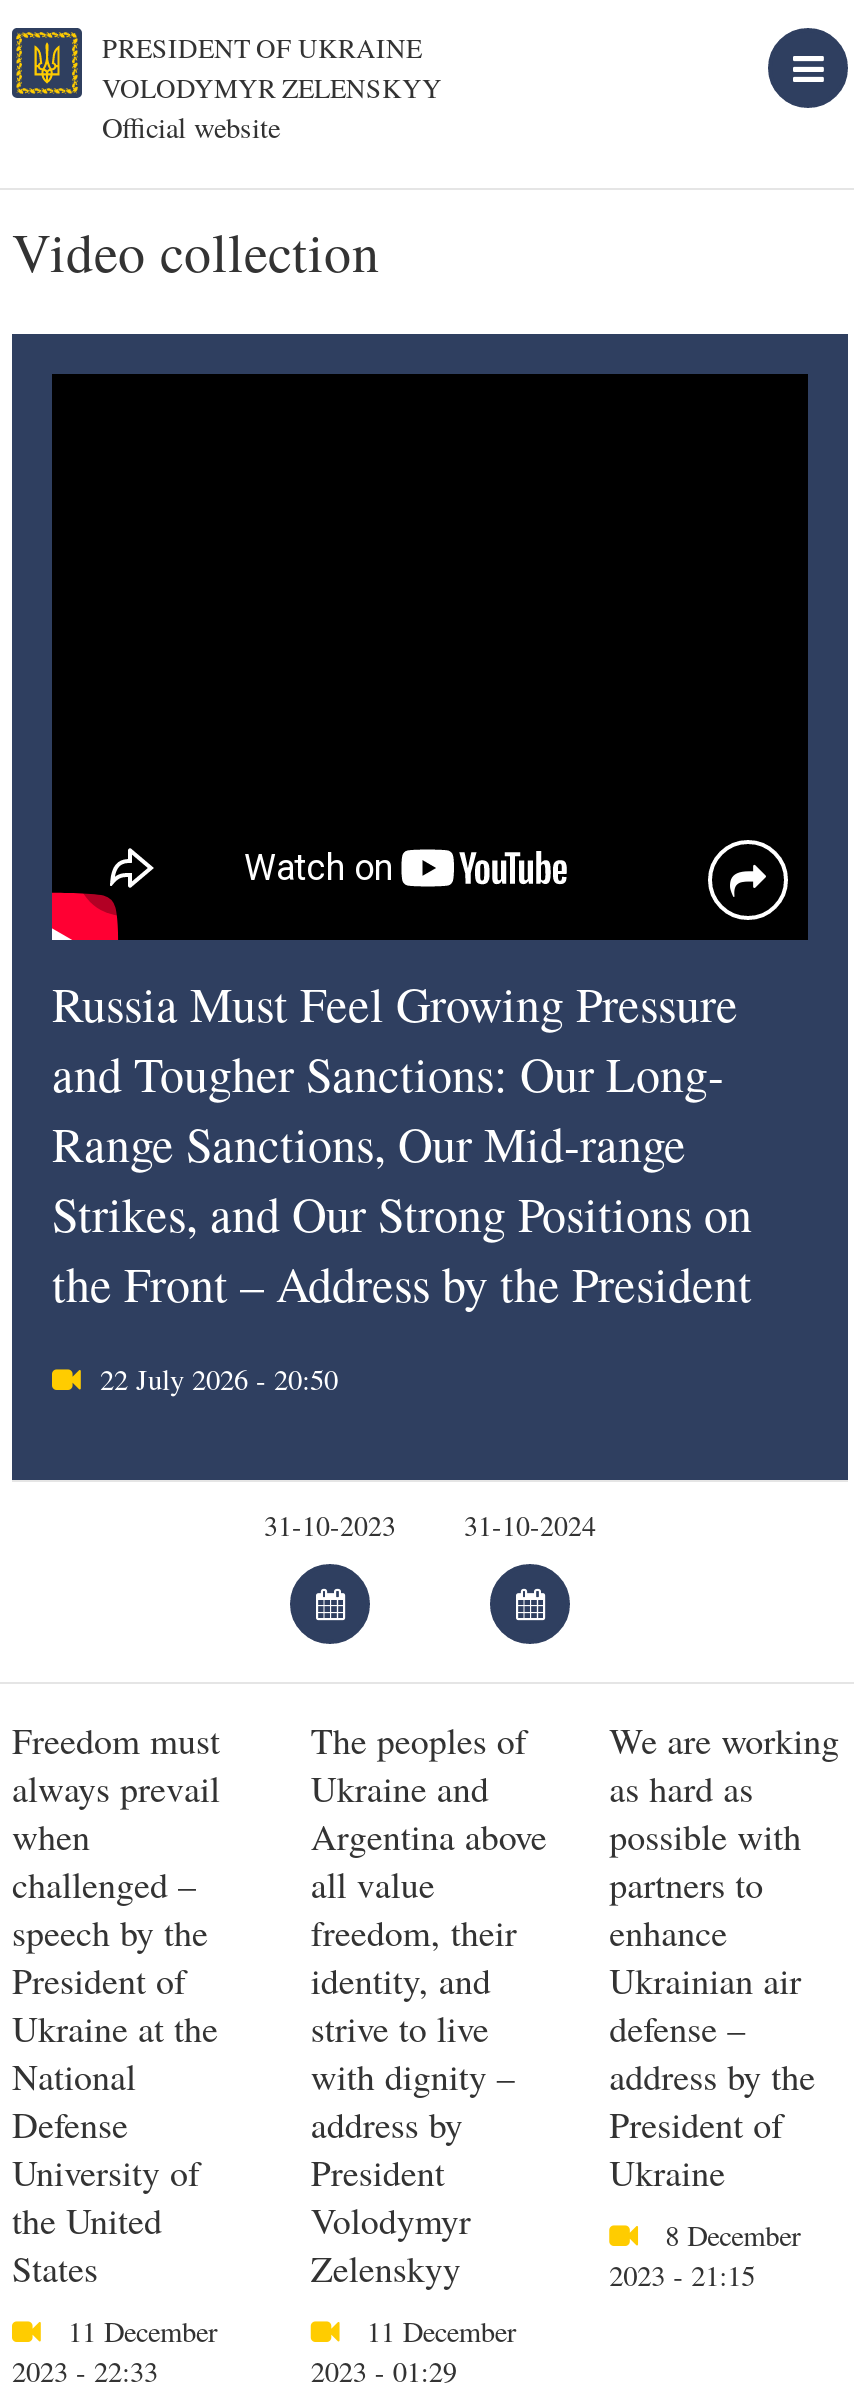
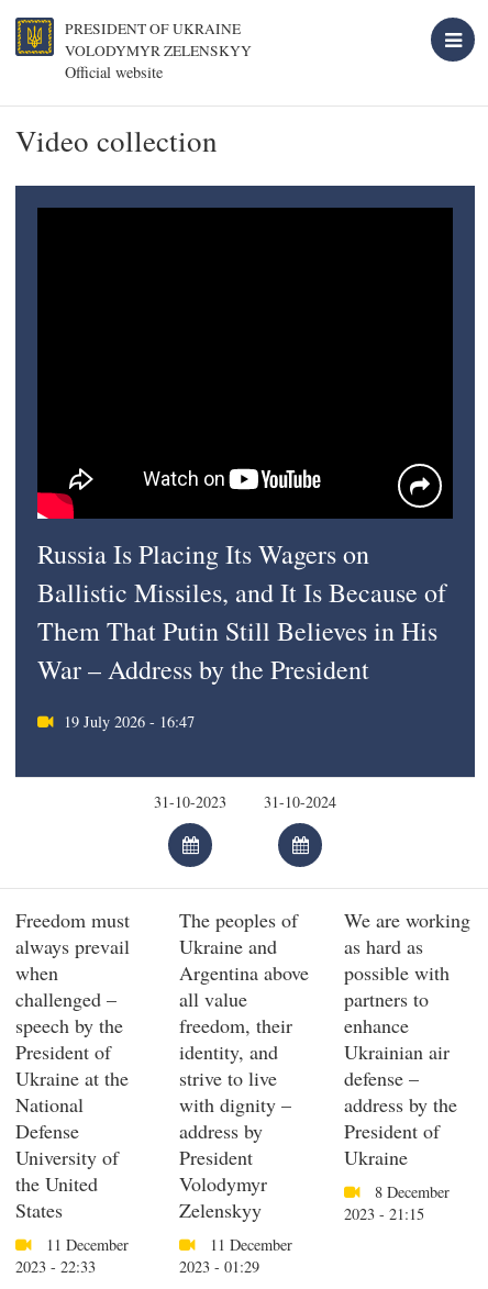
- Russia Must Feel Growing Pressure
- and Tougher Sanctions: Our Long-
- Range Sanctions, Our Mid-range
- Strikes, and Our Strong Positions on
- the Front – Address by the President
+ Russia Is Placing Its Wagers on
+ Ballistic Missiles, and It Is Because of
+ Them That Putin Still Believes in His
+ War – Address by the President

- 22 July 2026 - 20:50
+ 19 July 2026 - 16:47
